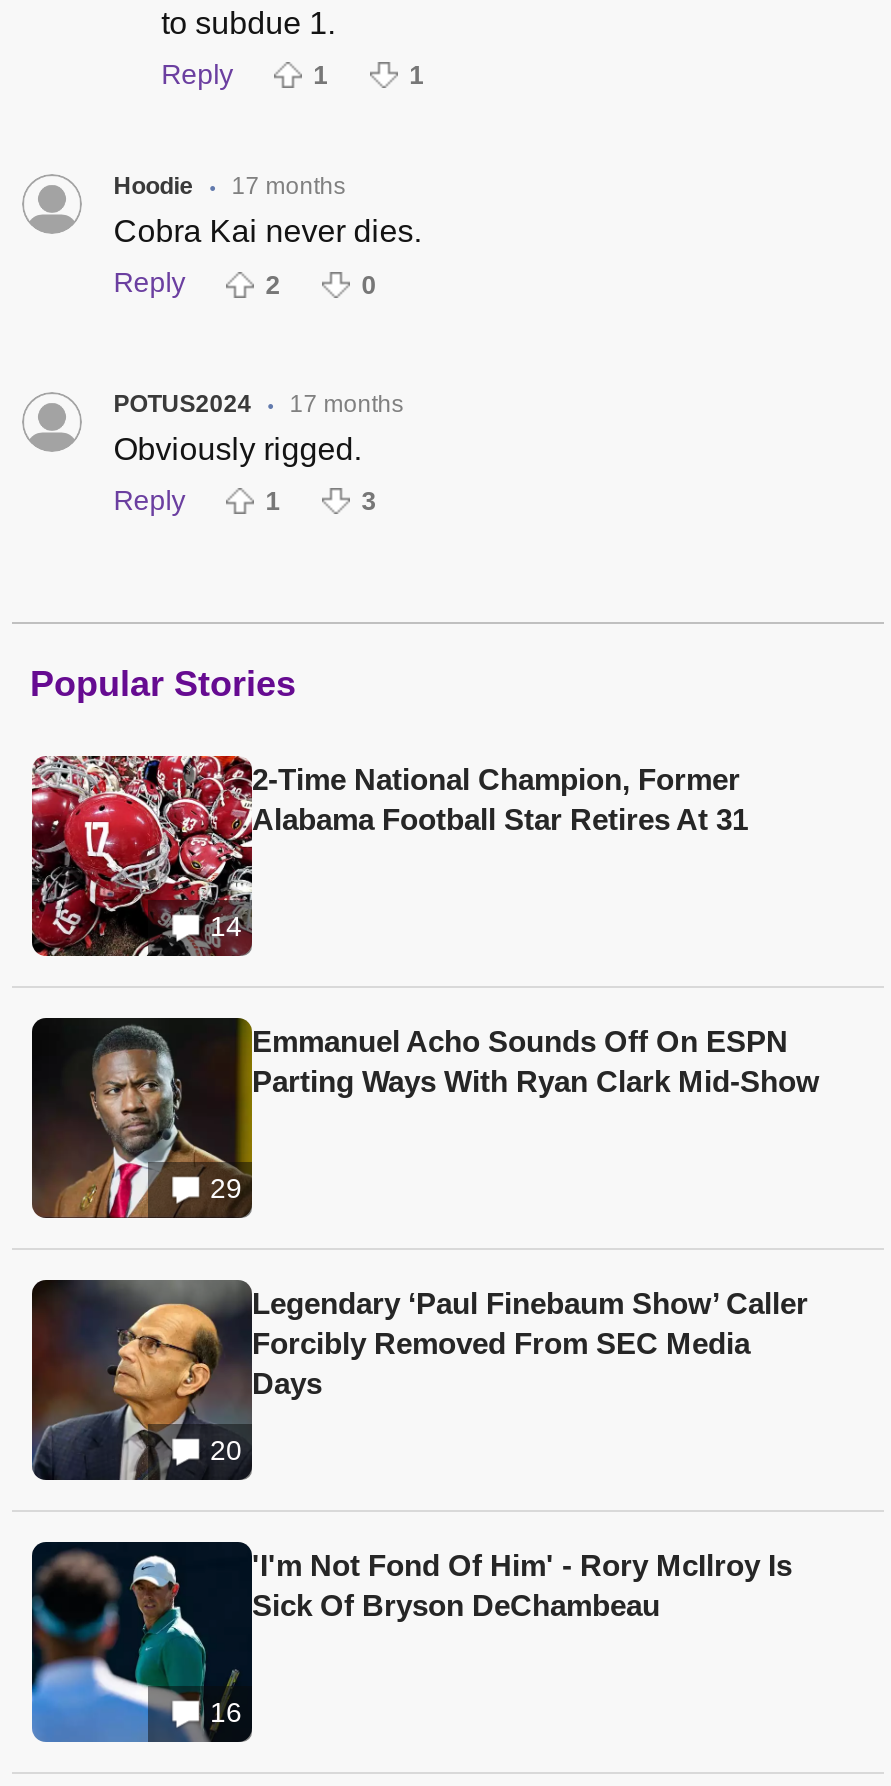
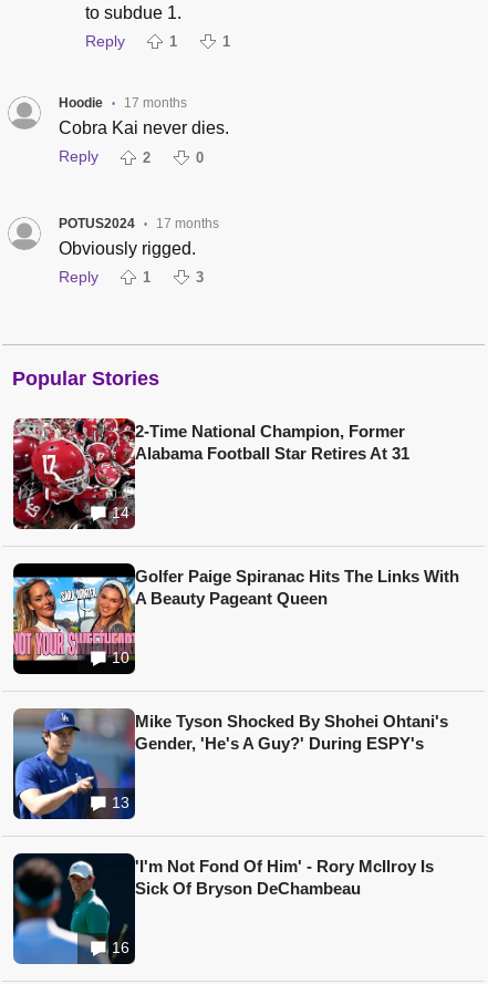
- [image]
- 29
+ [image]
+ 10

- Emmanuel Acho Sounds Off On ESPN
- Parting Ways With Ryan Clark Mid-Show
+ Golfer Paige Spiranac Hits The Links With
+ A Beauty Pageant Queen

- [image]
- 20
+ [image]
+ 13

- Legendary ‘Paul Finebaum Show’ Caller
- Forcibly Removed From SEC Media
- Days
+ Mike Tyson Shocked By Shohei Ohtani's
+ Gender, 'He's A Guy?' During ESPY's
